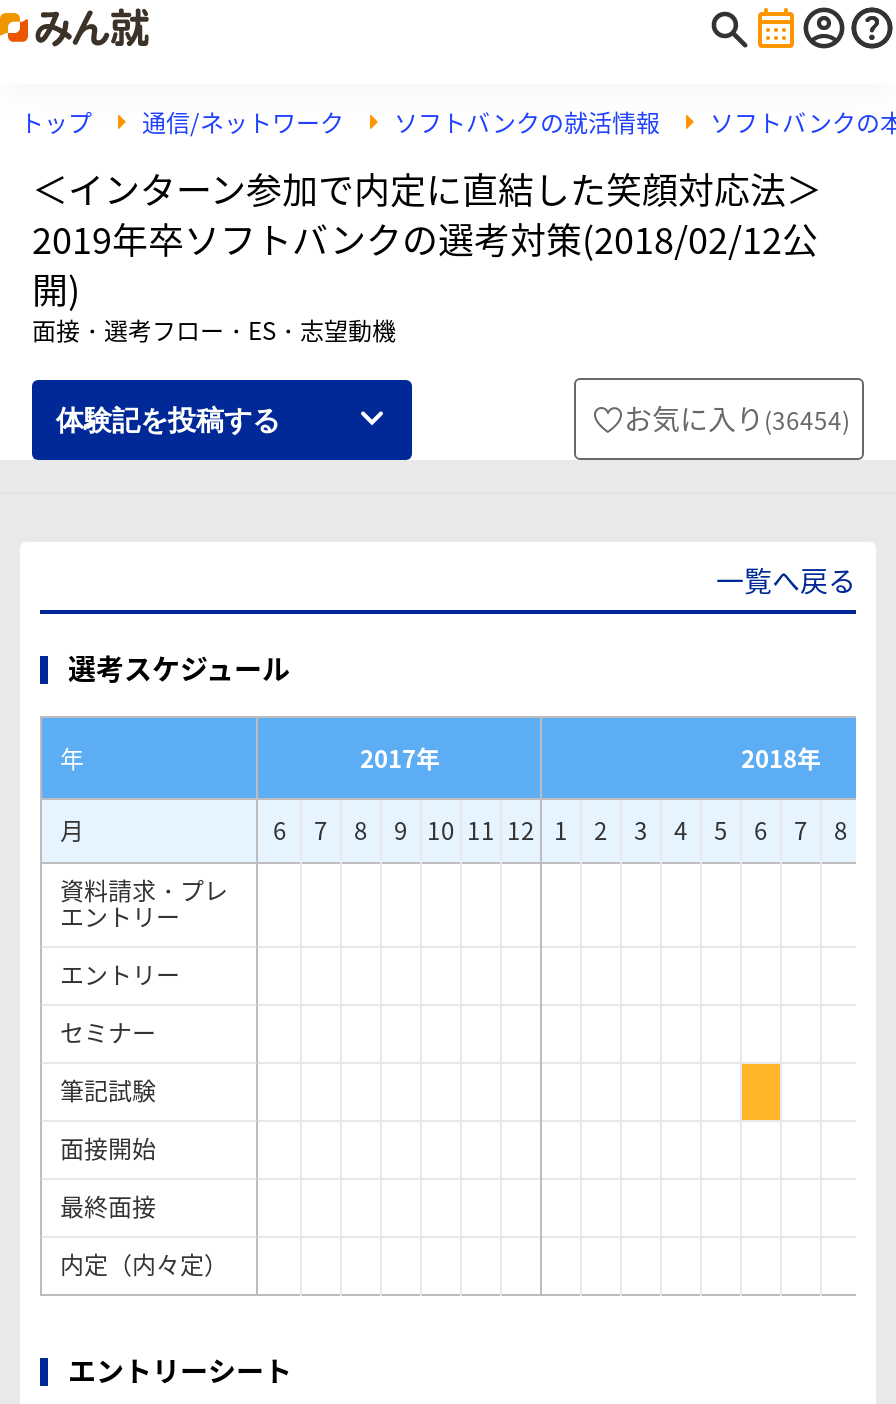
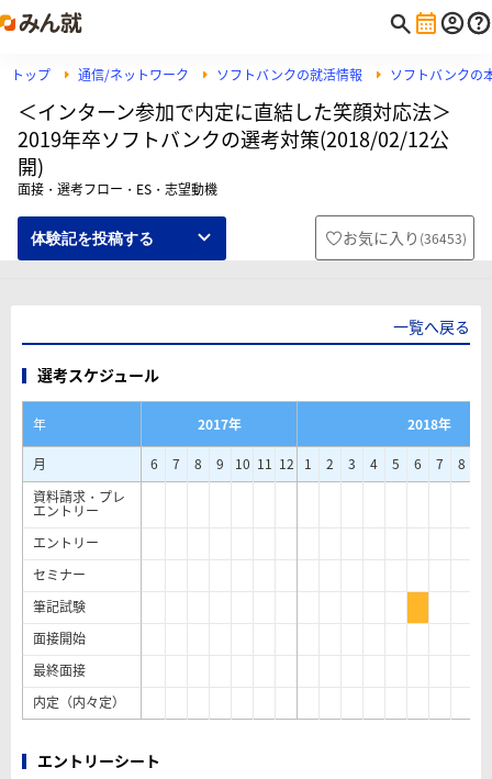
- お気に入り(36454)
+ お気に入り(36453)
